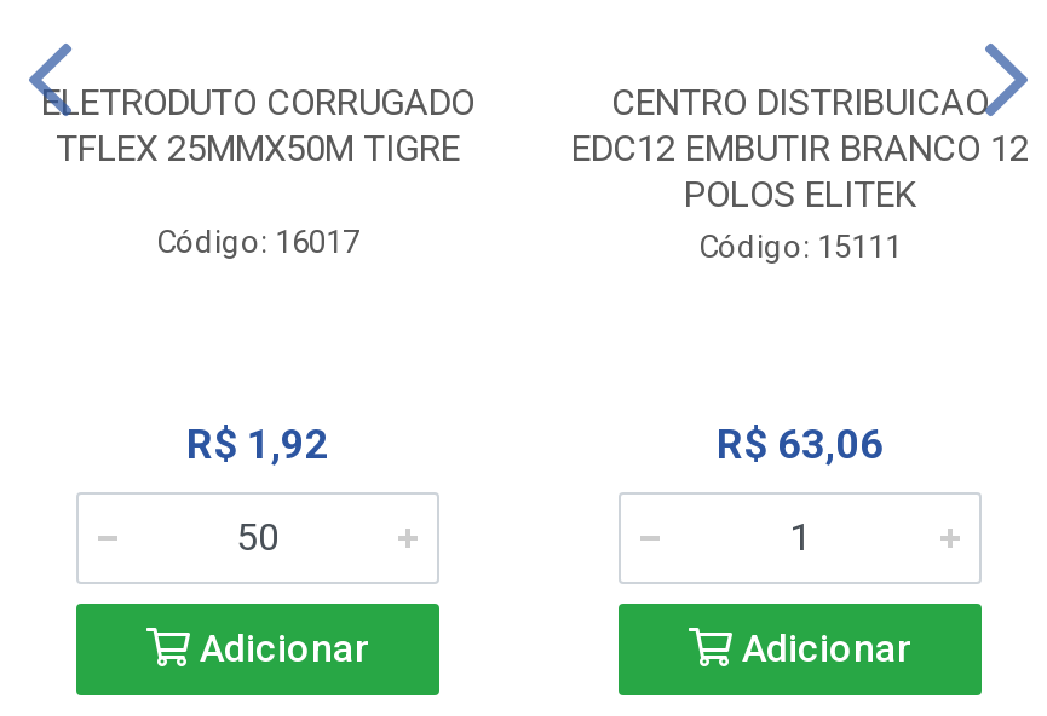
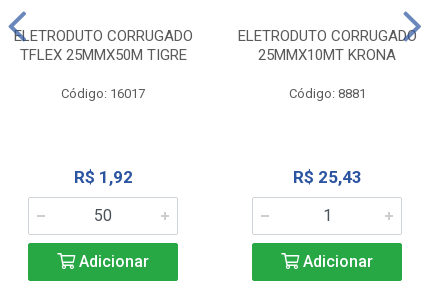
- CENTRO DISTRIBUICAO
- EDC12 EMBUTIR BRANCO 12
- POLOS ELITEK
- Código: 15111
+ ELETRODUTO CORRUGADO
+ 25MMX10MT KRONA
+ Código: 8881

- R$ 63,06
+ R$ 25,43
